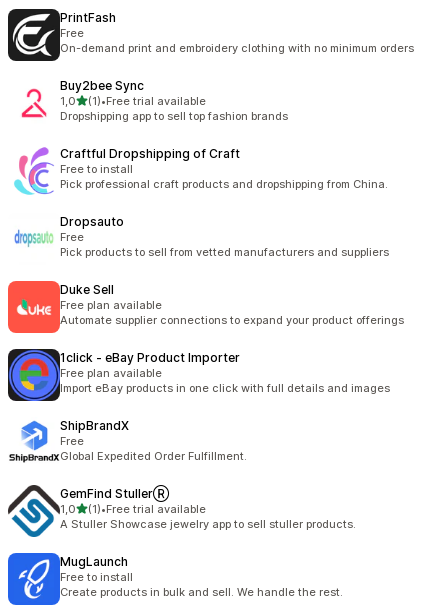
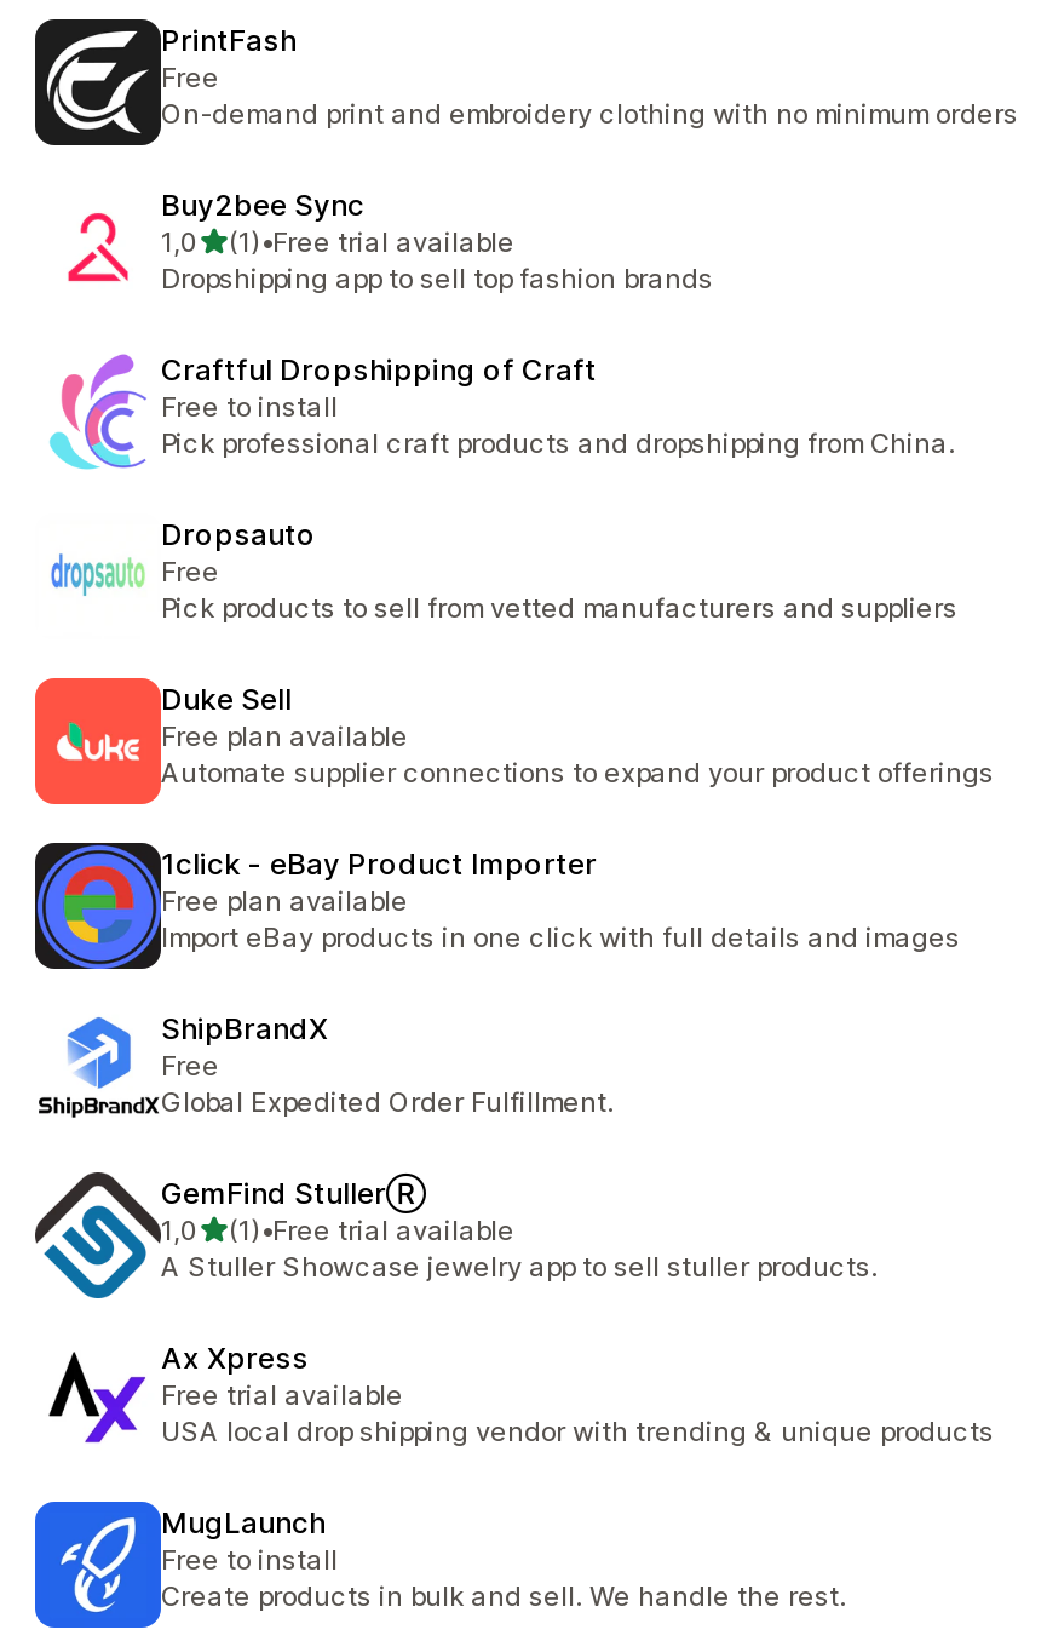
+ [image]
+ Ax Xpress
+ Free trial available
+ USA local drop shipping vendor with trending & unique products
